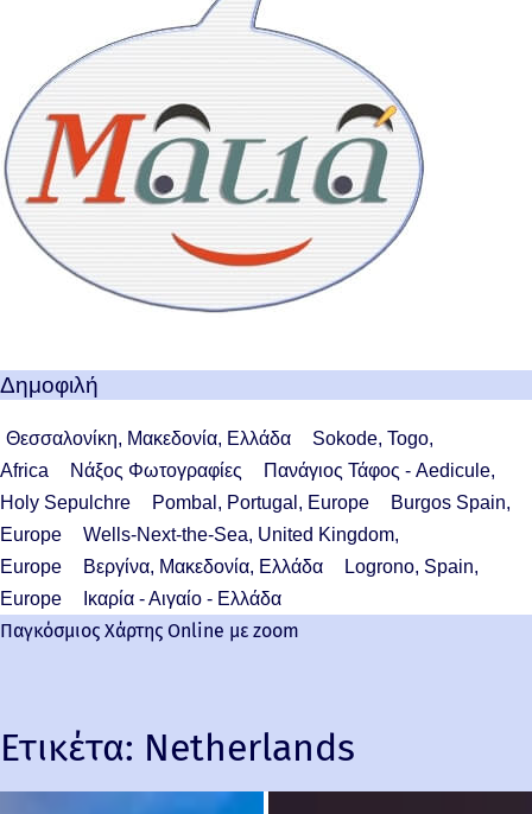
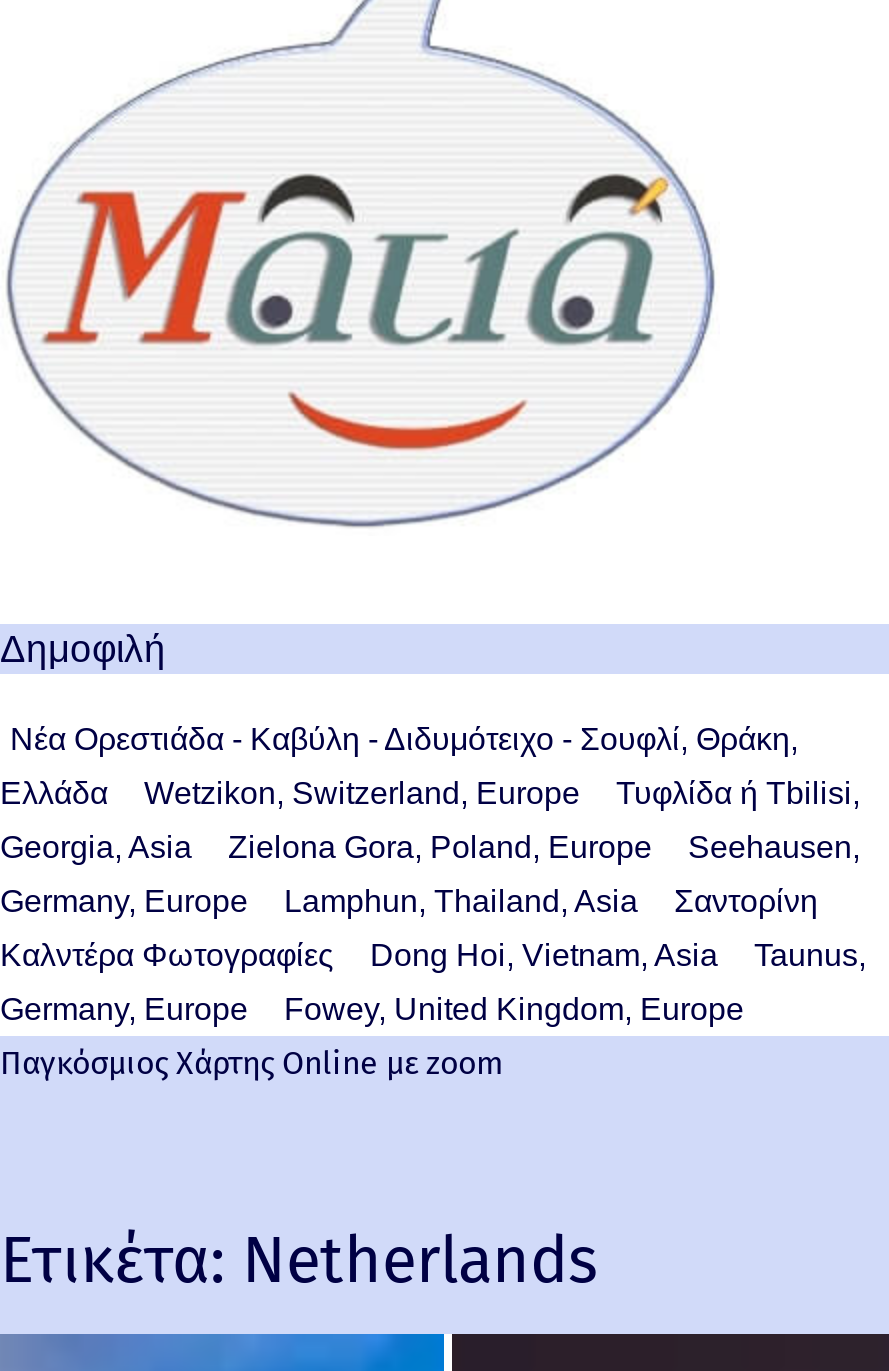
- Θεσσαλονίκη, Μακεδονία, Ελλάδα
- Sokode, Togo,
+ Νέα Ορεστιάδα - Καβύλη - Διδυμότειχο - Σουφλί, Θράκη,

- Africa
- Νάξος Φωτογραφίες
- Πανάγιος Τάφος - Aedicule,
+ Ελλάδα
+ Wetzikon, Switzerland, Europe
+ Τυφλίδα ή Tbilisi,

- Holy Sepulchre
- Pombal, Portugal, Europe
- Burgos Spain,
+ Georgia, Asia
+ Zielona Gora, Poland, Europe
+ Seehausen,

- Europe
- Wells-Next-the-Sea, United Kingdom,
+ Germany, Europe
+ Lamphun, Thailand, Asia
+ Σαντορίνη

- Europe
- Βεργίνα, Μακεδονία, Ελλάδα
- Logrono, Spain,
+ Καλντέρα Φωτογραφίες
+ Dong Hoi, Vietnam, Asia
+ Taunus,

- Europe
- Ικαρία - Αιγαίο - Ελλάδα
+ Germany, Europe
+ Fowey, United Kingdom, Europe
